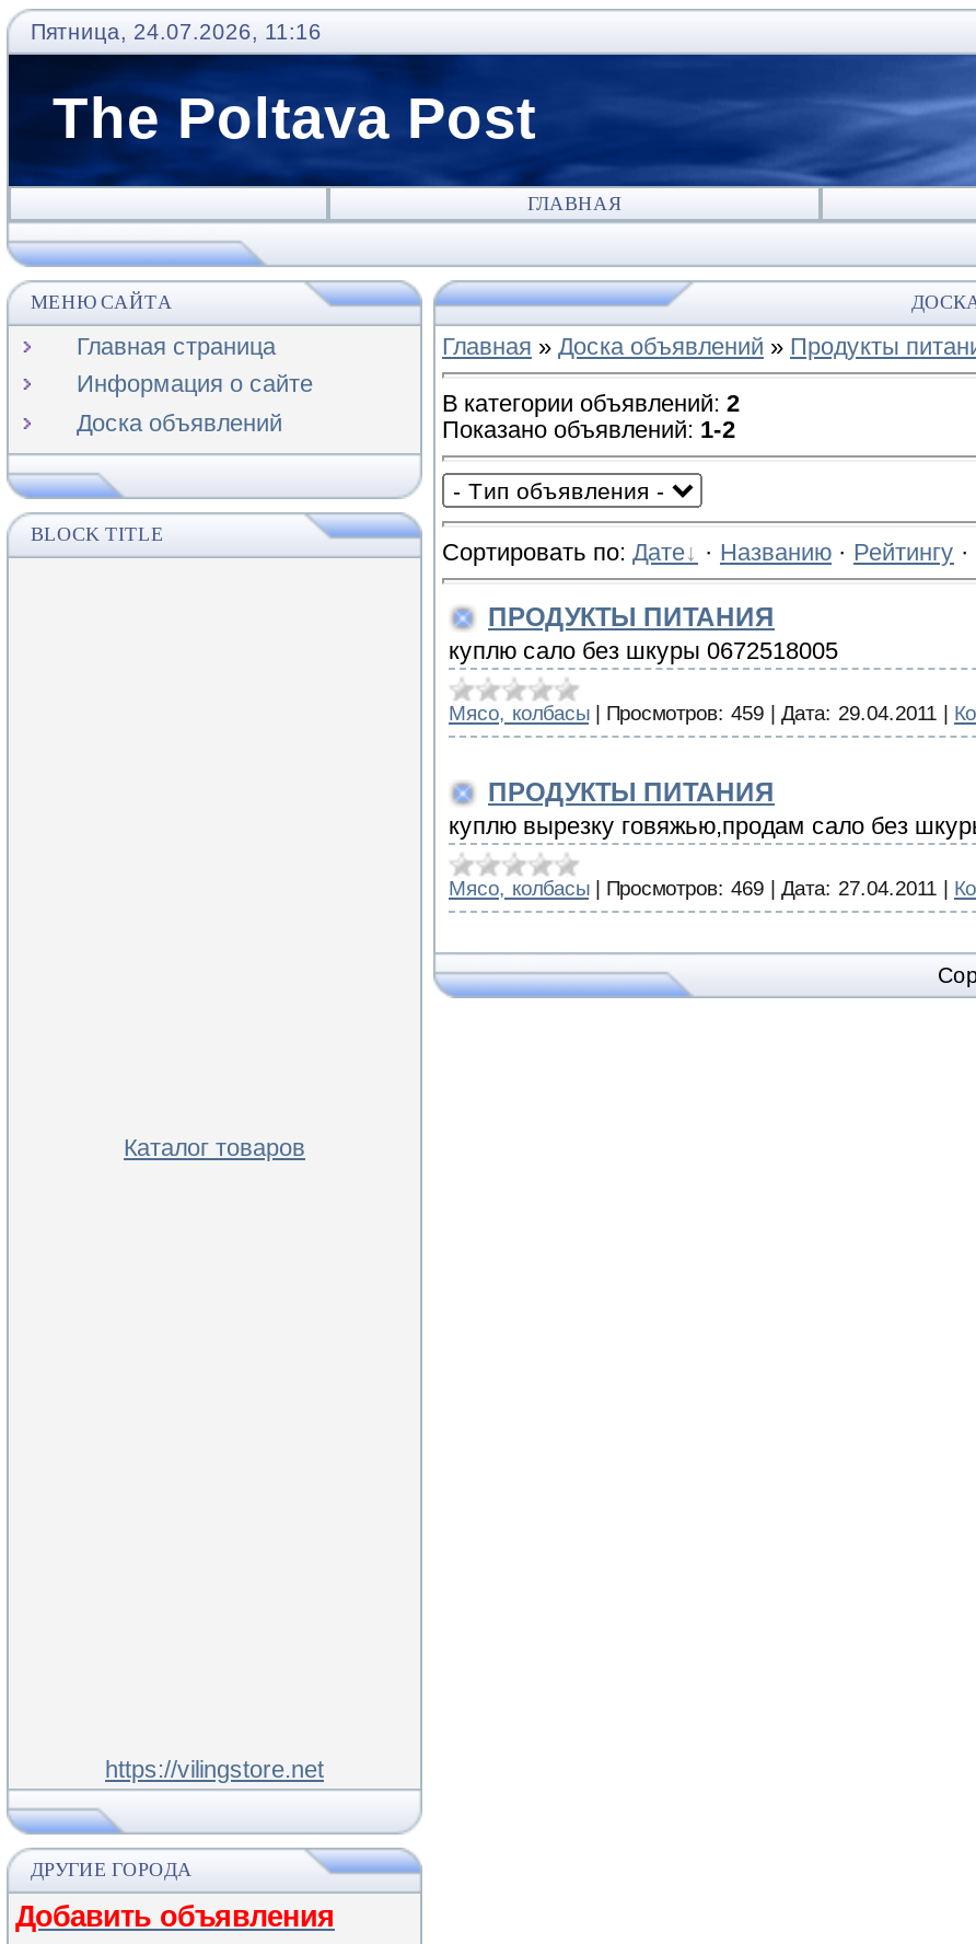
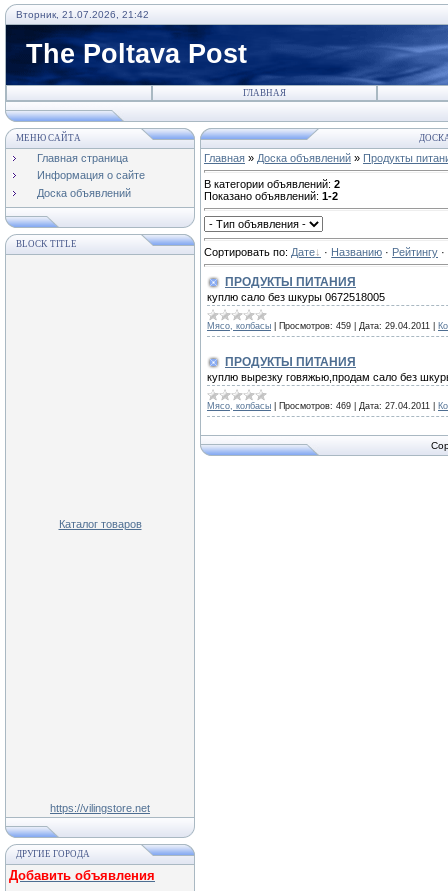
- Пятница, 24.07.2026, 11:16
+ Вторник, 21.07.2026, 21:42
